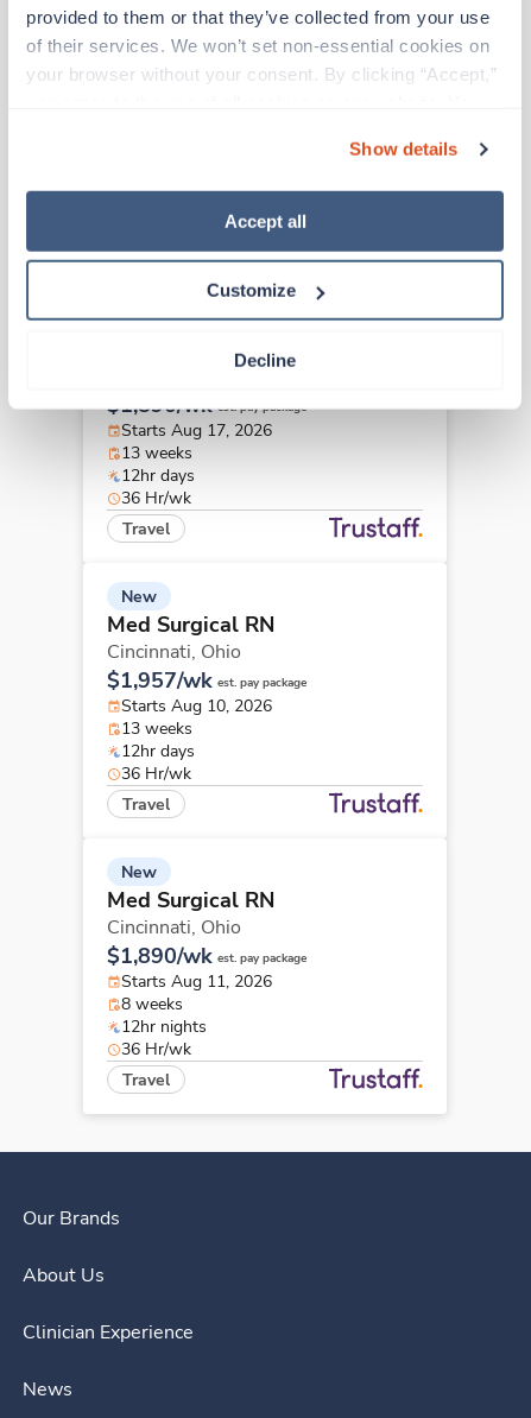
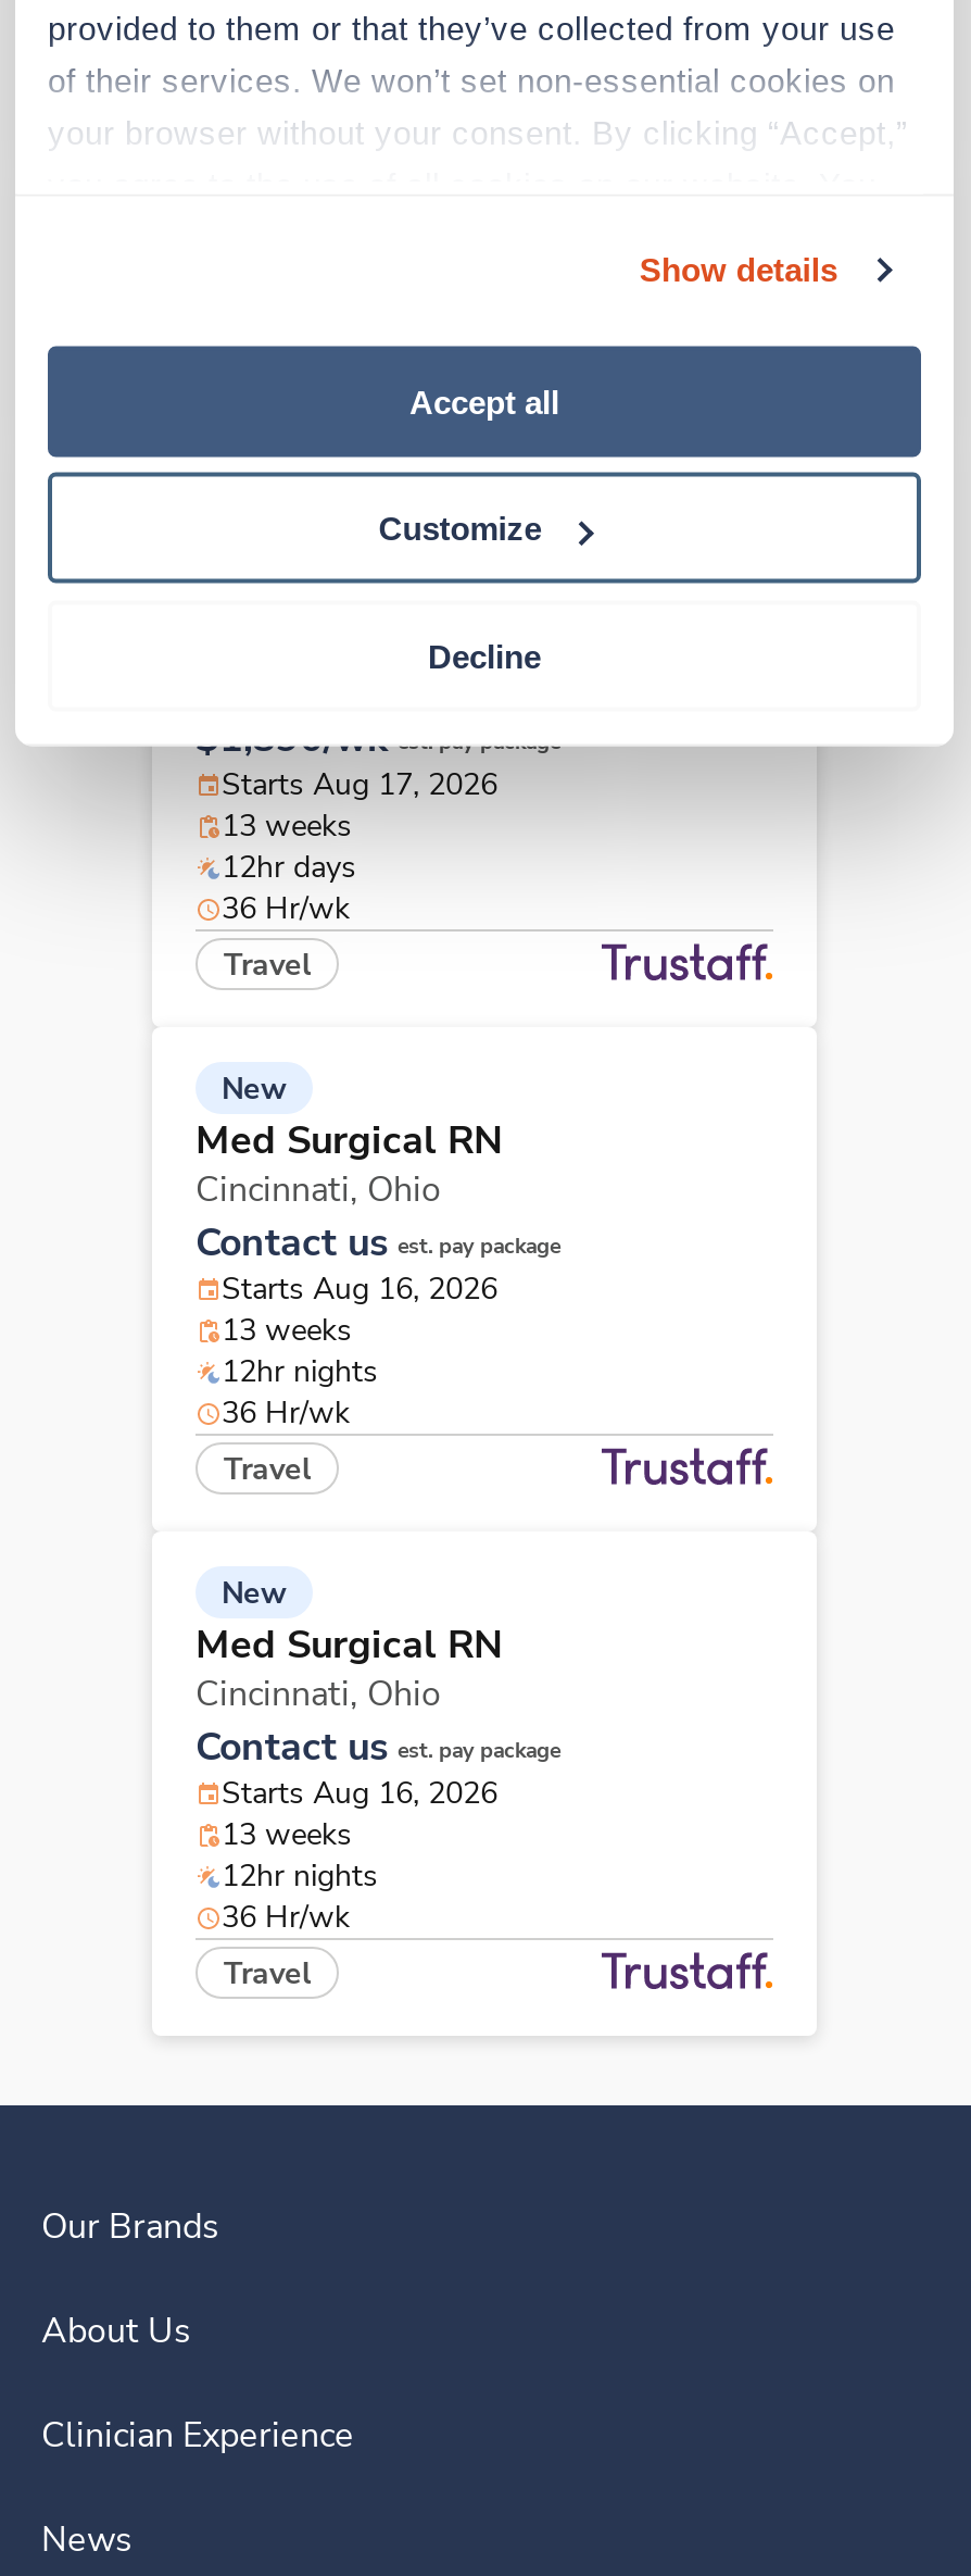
- $1,957/wk est. pay package
- Starts Aug 10, 2026
+ Contact us est. pay package
+ Starts Aug 16, 2026

- 12hr days
+ 12hr nights

- $1,890/wk est. pay package
- Starts Aug 11, 2026
- 8 weeks
+ Contact us est. pay package
+ Starts Aug 16, 2026
+ 13 weeks
